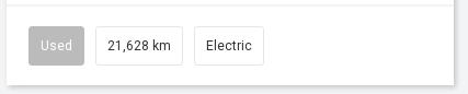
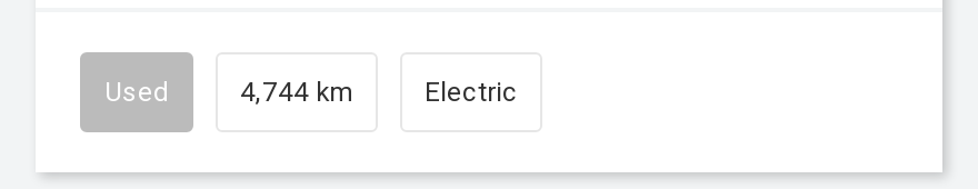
- 21,628 km
+ 4,744 km
